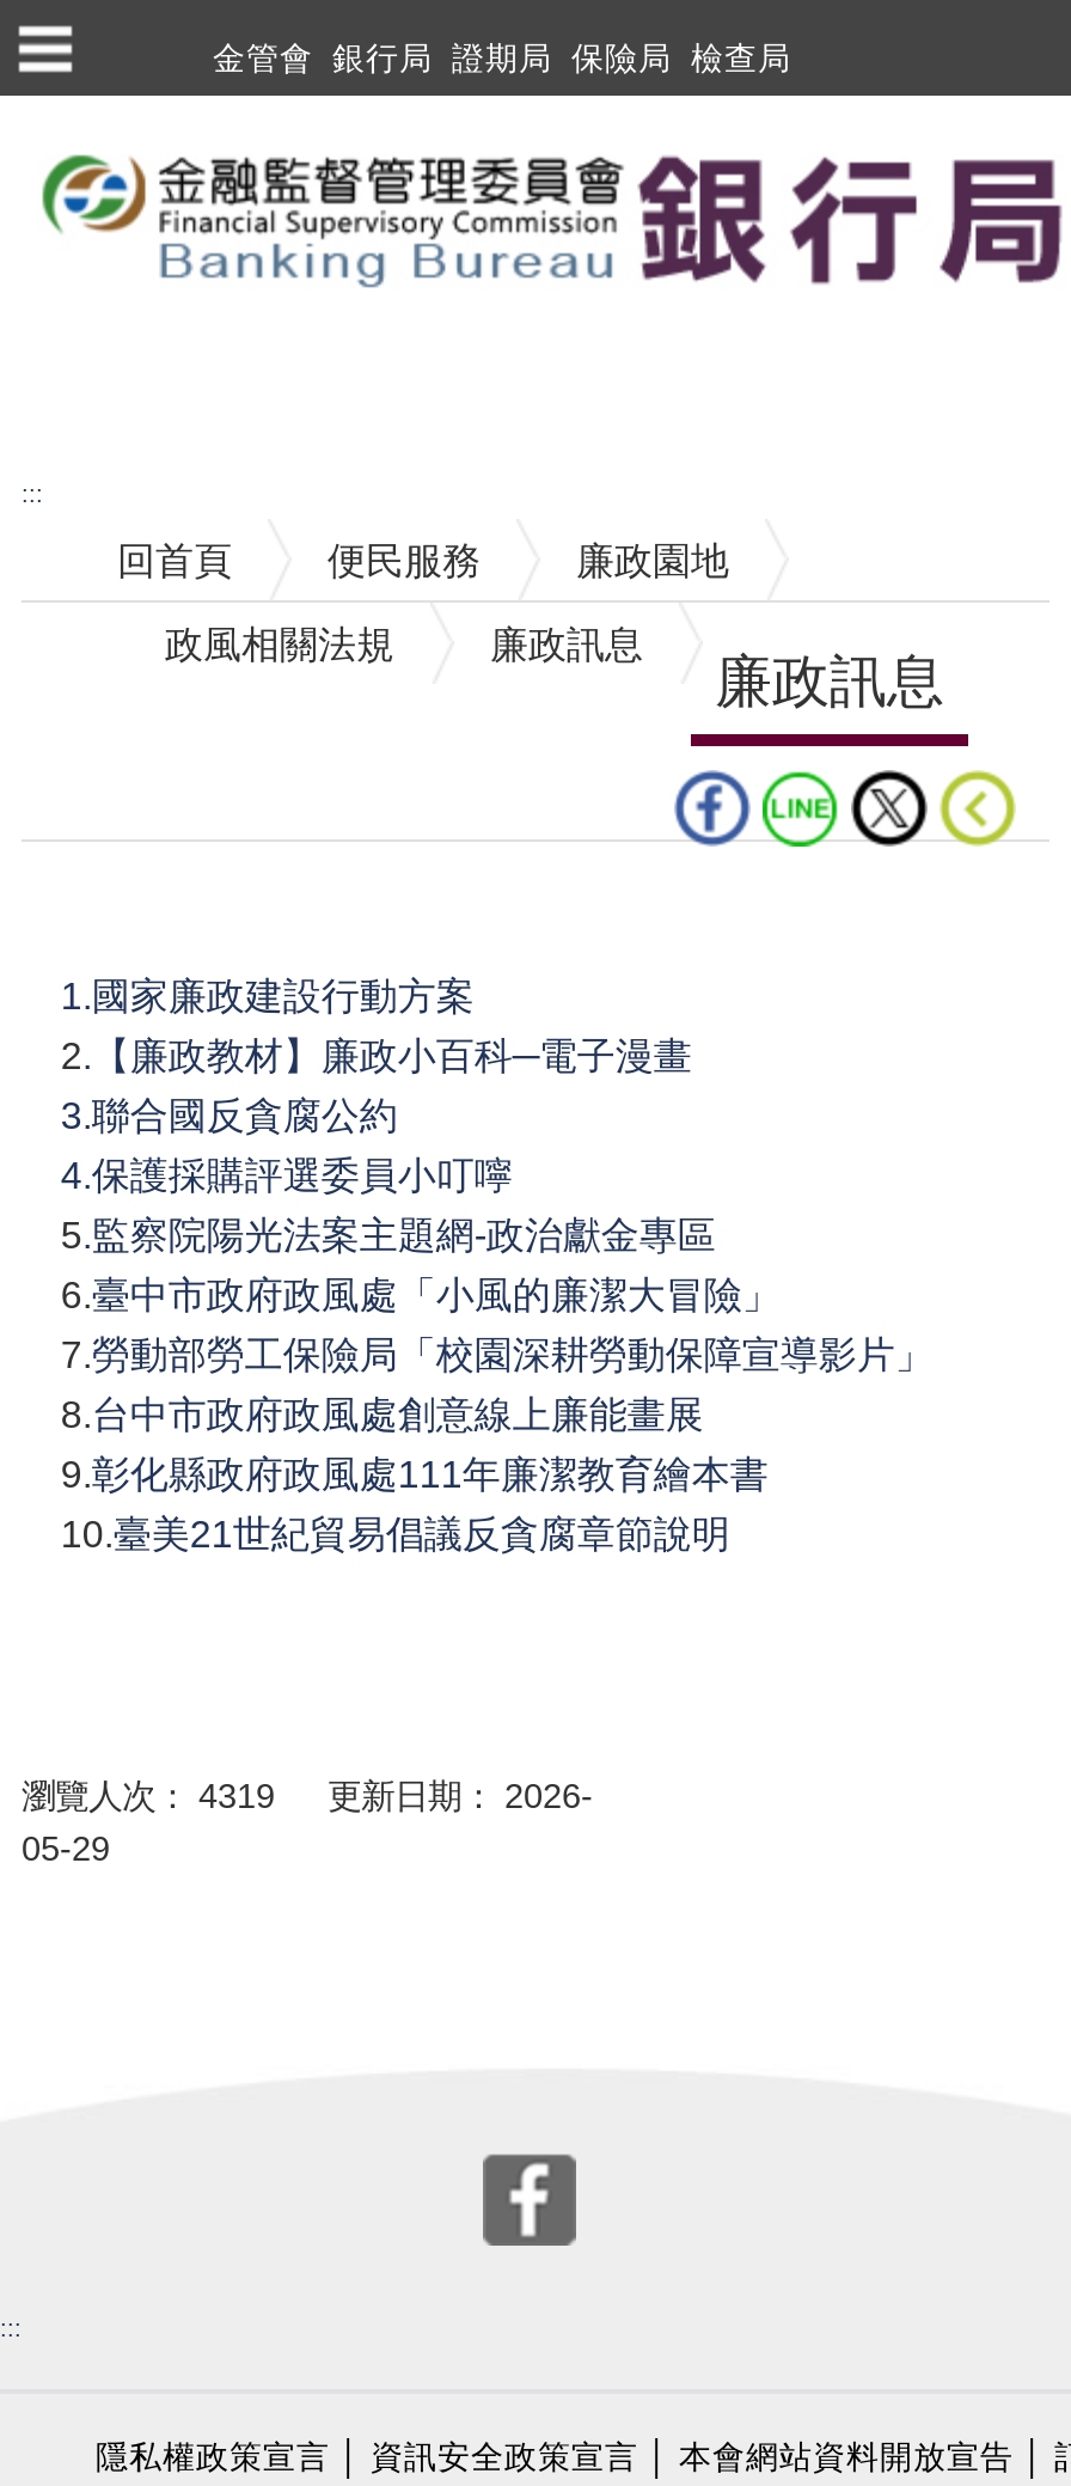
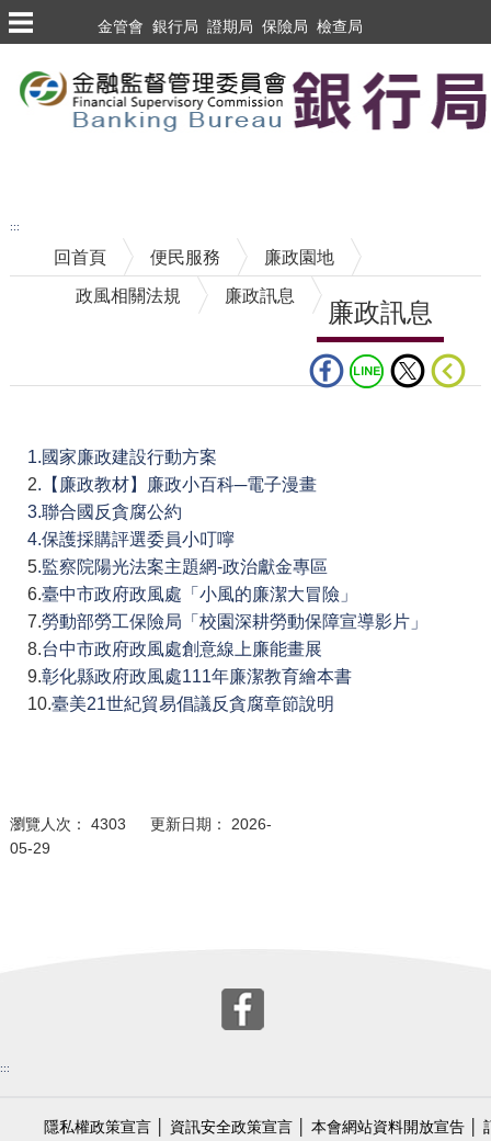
- 瀏覽人次： 4319 更新日期： 2026-
+ 瀏覽人次： 4303 更新日期： 2026-
